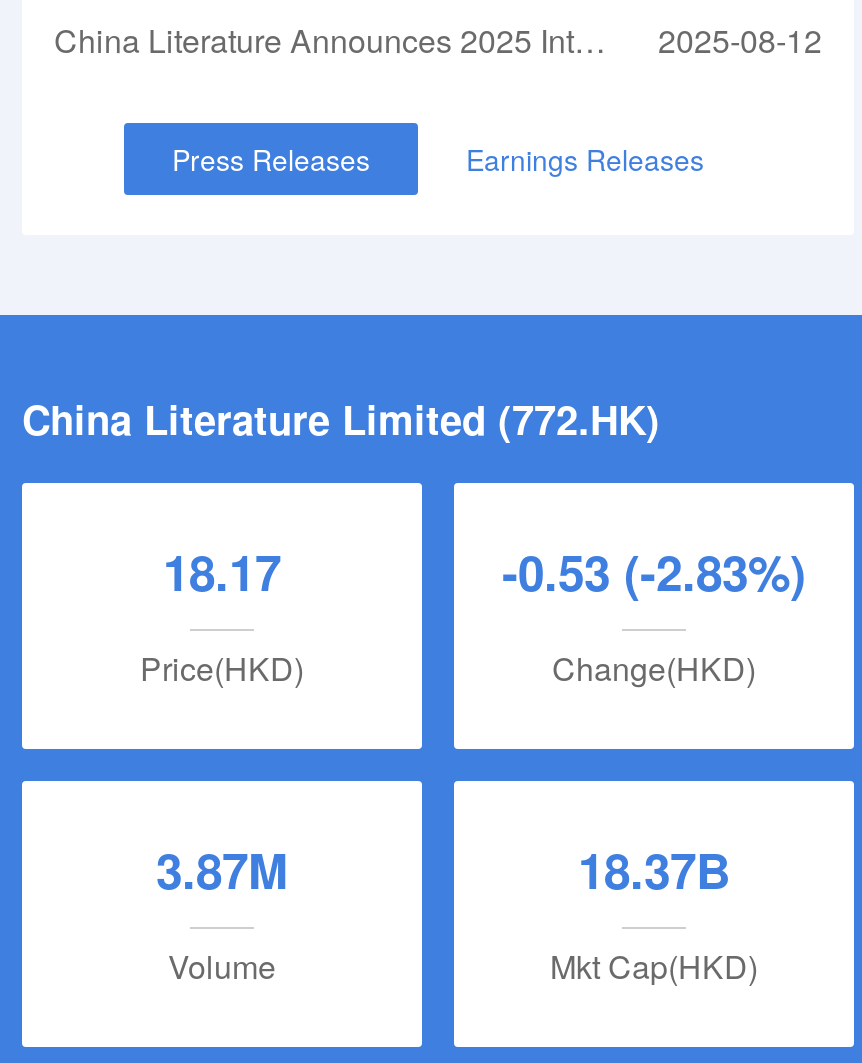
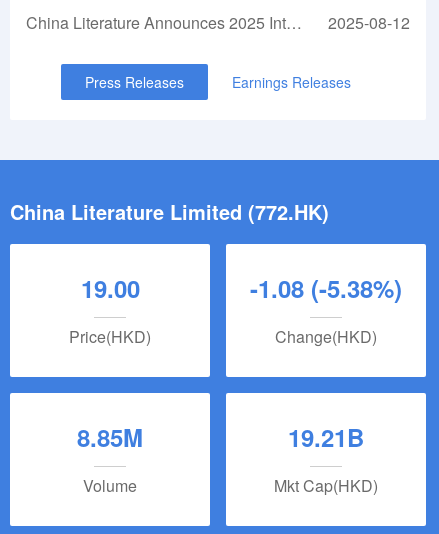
- 18.17
+ 19.00

- -0.53 (-2.83%)
+ -1.08 (-5.38%)

- 3.87M
+ 8.85M

- 18.37B
+ 19.21B
